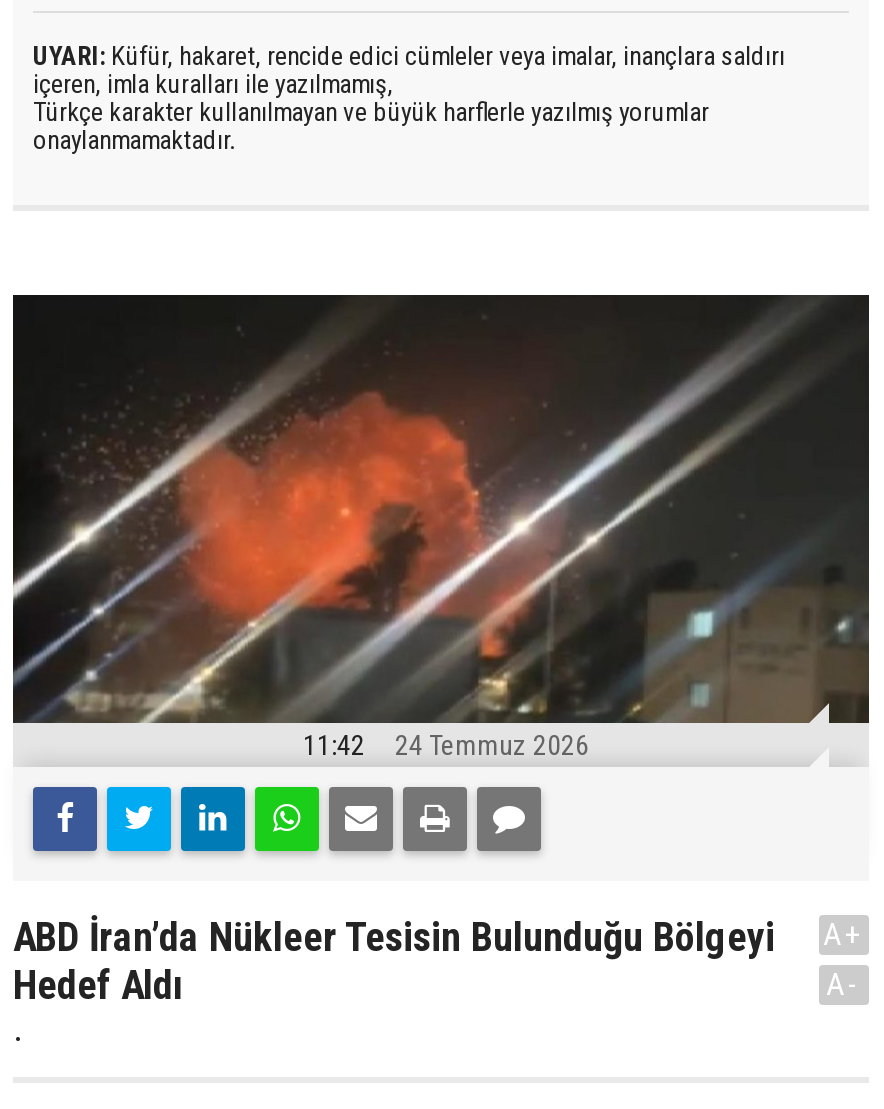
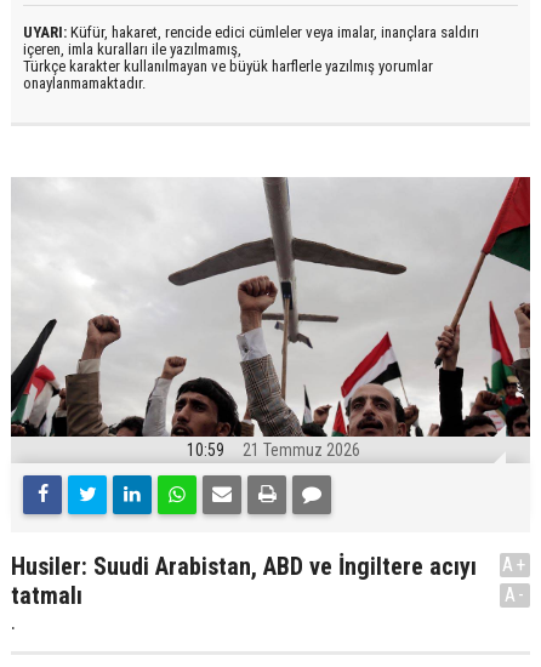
- [image]
- 11:42
- 24 Temmuz 2026
+ [image]
+ 10:59
+ 21 Temmuz 2026

- ABD İran’da Nükleer Tesisin Bulunduğu Bölgeyi
- Hedef Aldı
+ Husiler: Suudi Arabistan, ABD ve İngiltere acıyı
+ tatmalı
